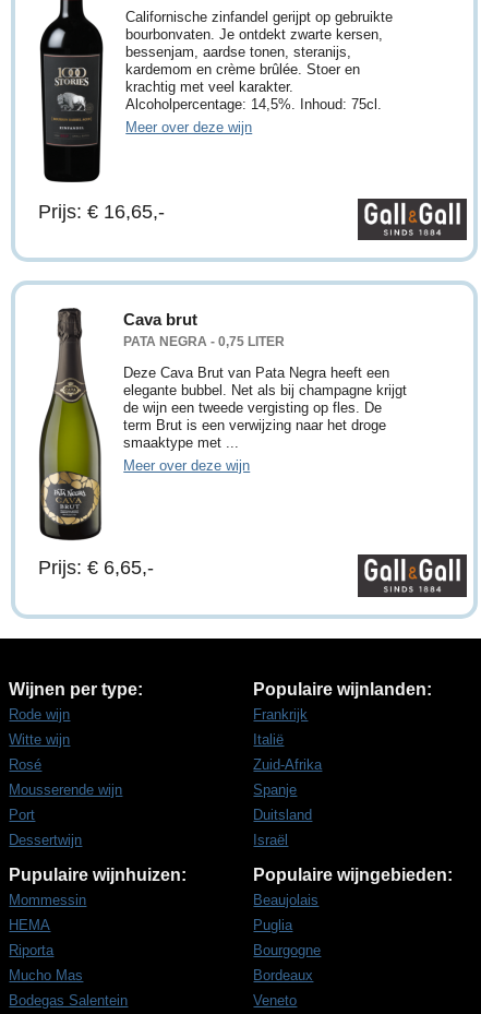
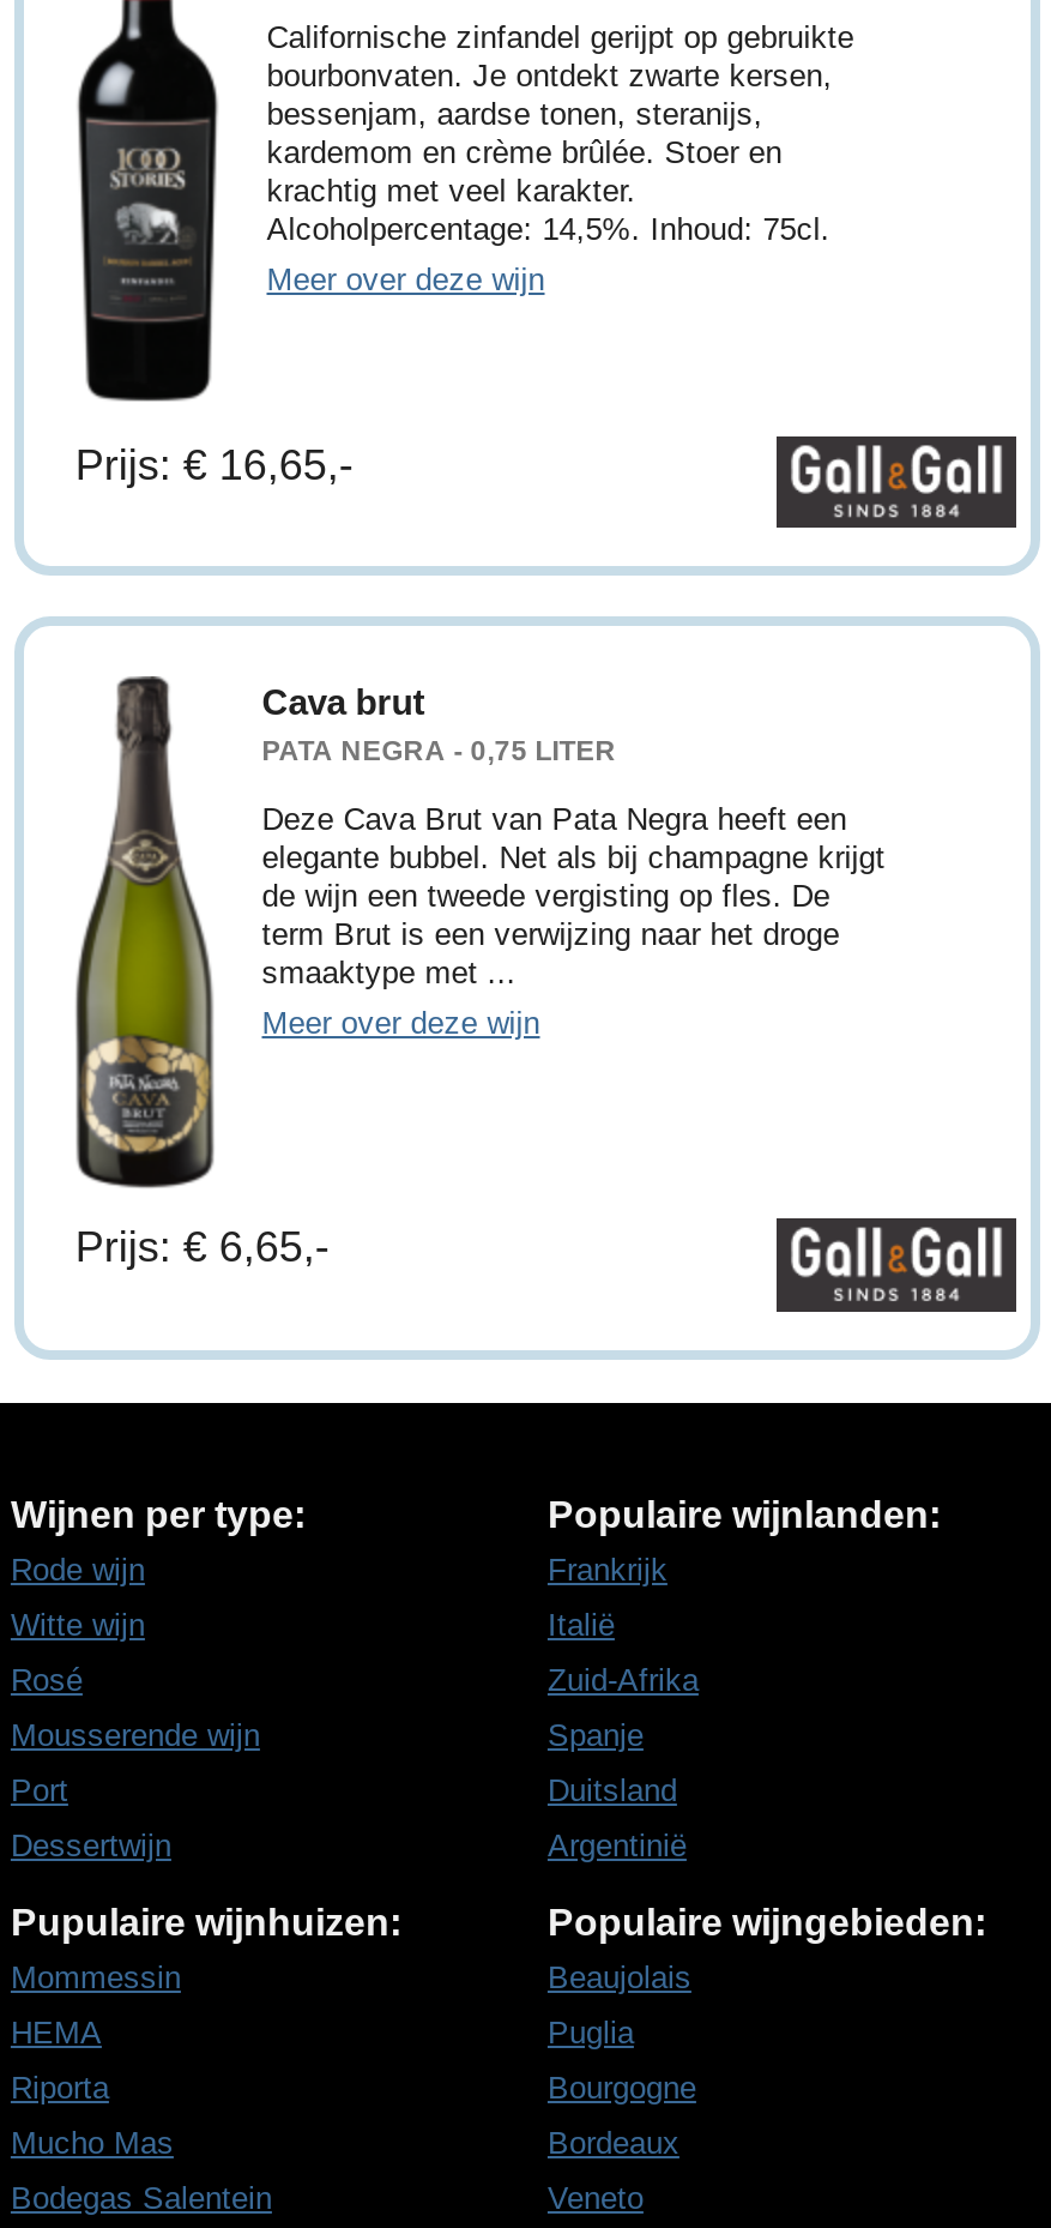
- Israël
+ Argentinië
